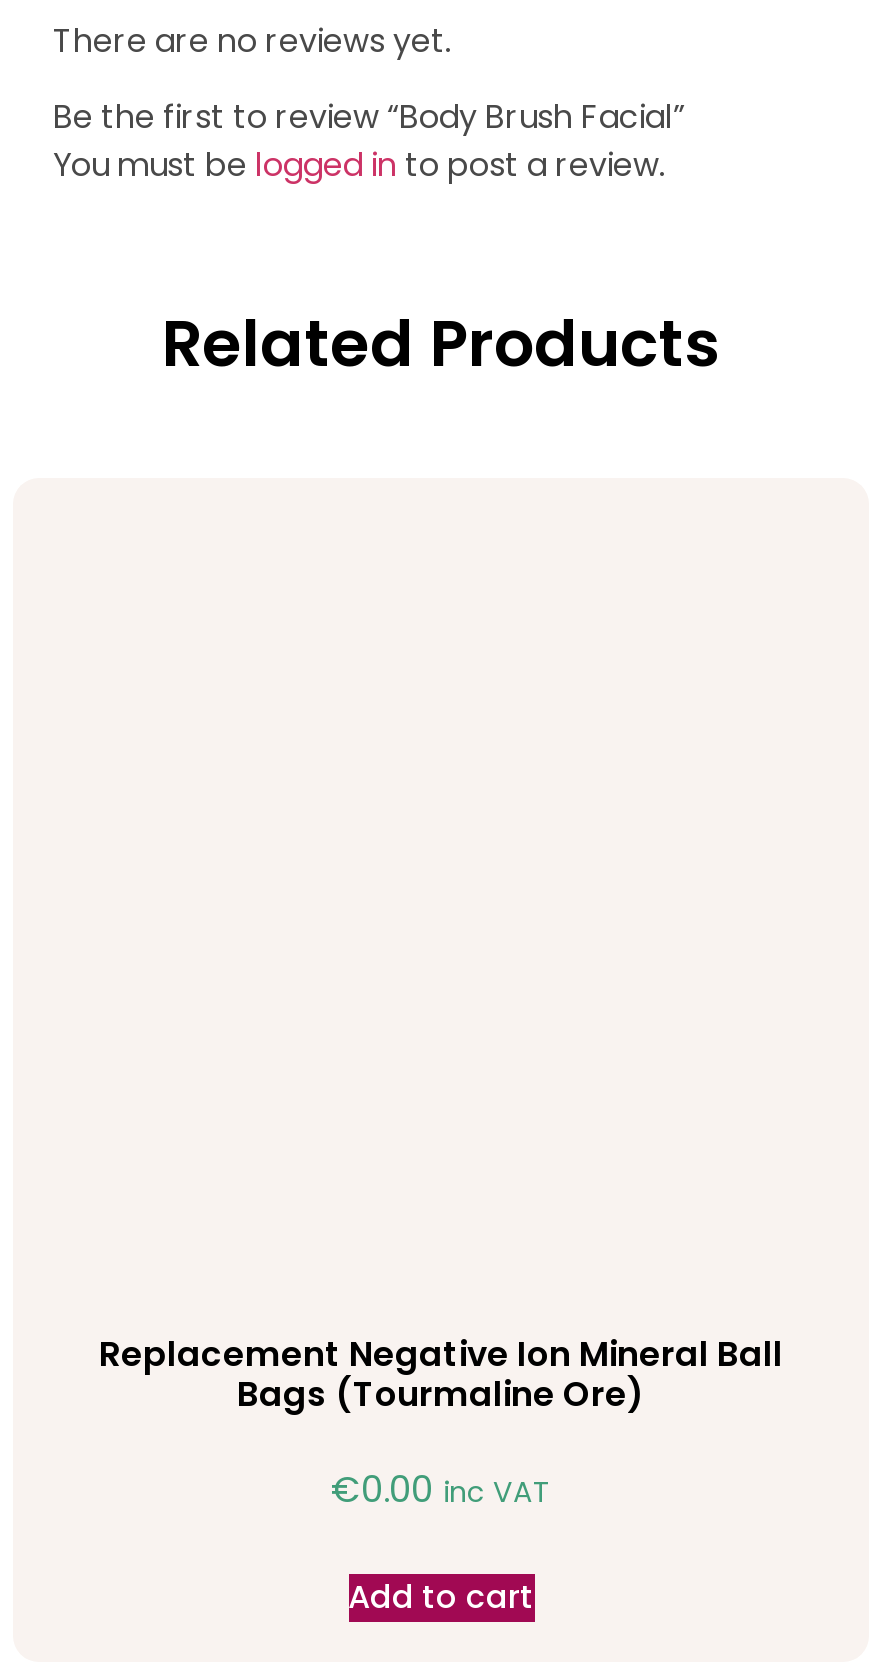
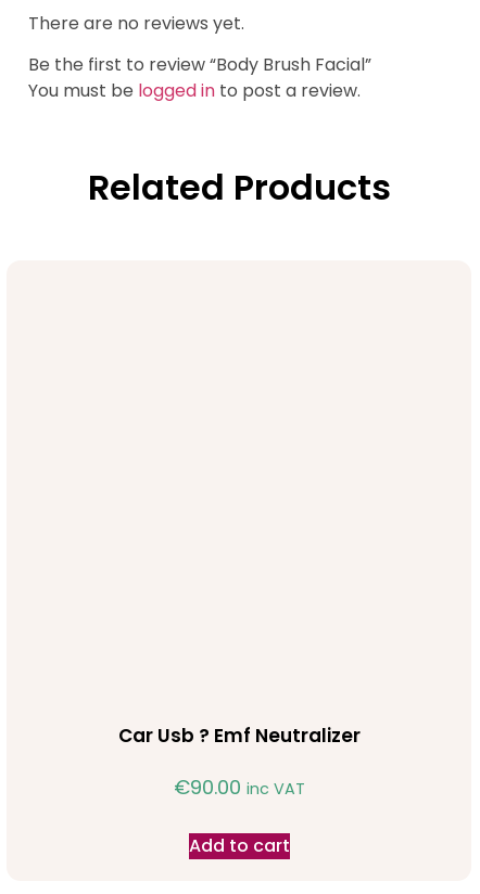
- Replacement Negative Ion Mineral Ball
- Bags (Tourmaline Ore)
+ Car Usb ? Emf Neutralizer

- €0.00 inc VAT
+ €90.00 inc VAT
